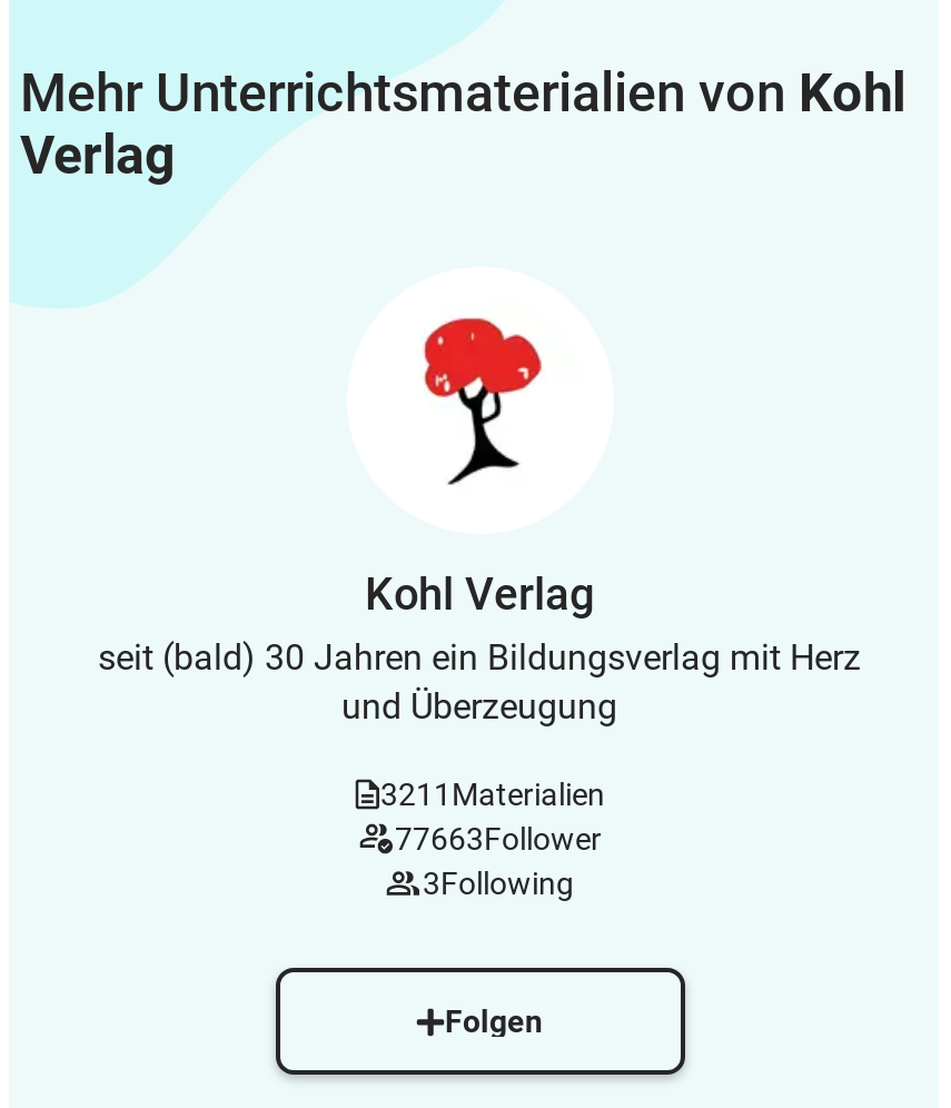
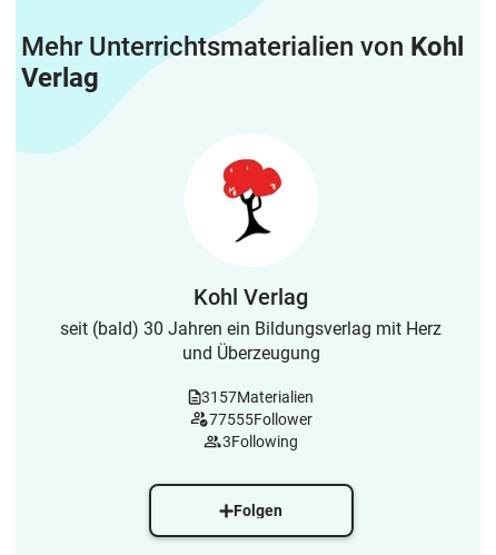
- 3211 Materialien
+ 3157 Materialien

- 77663Follower
+ 77555Follower
